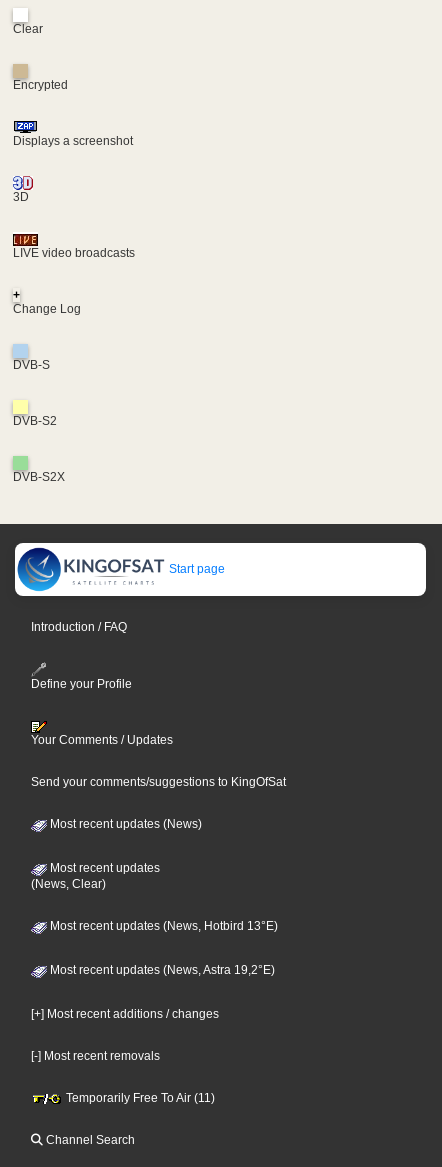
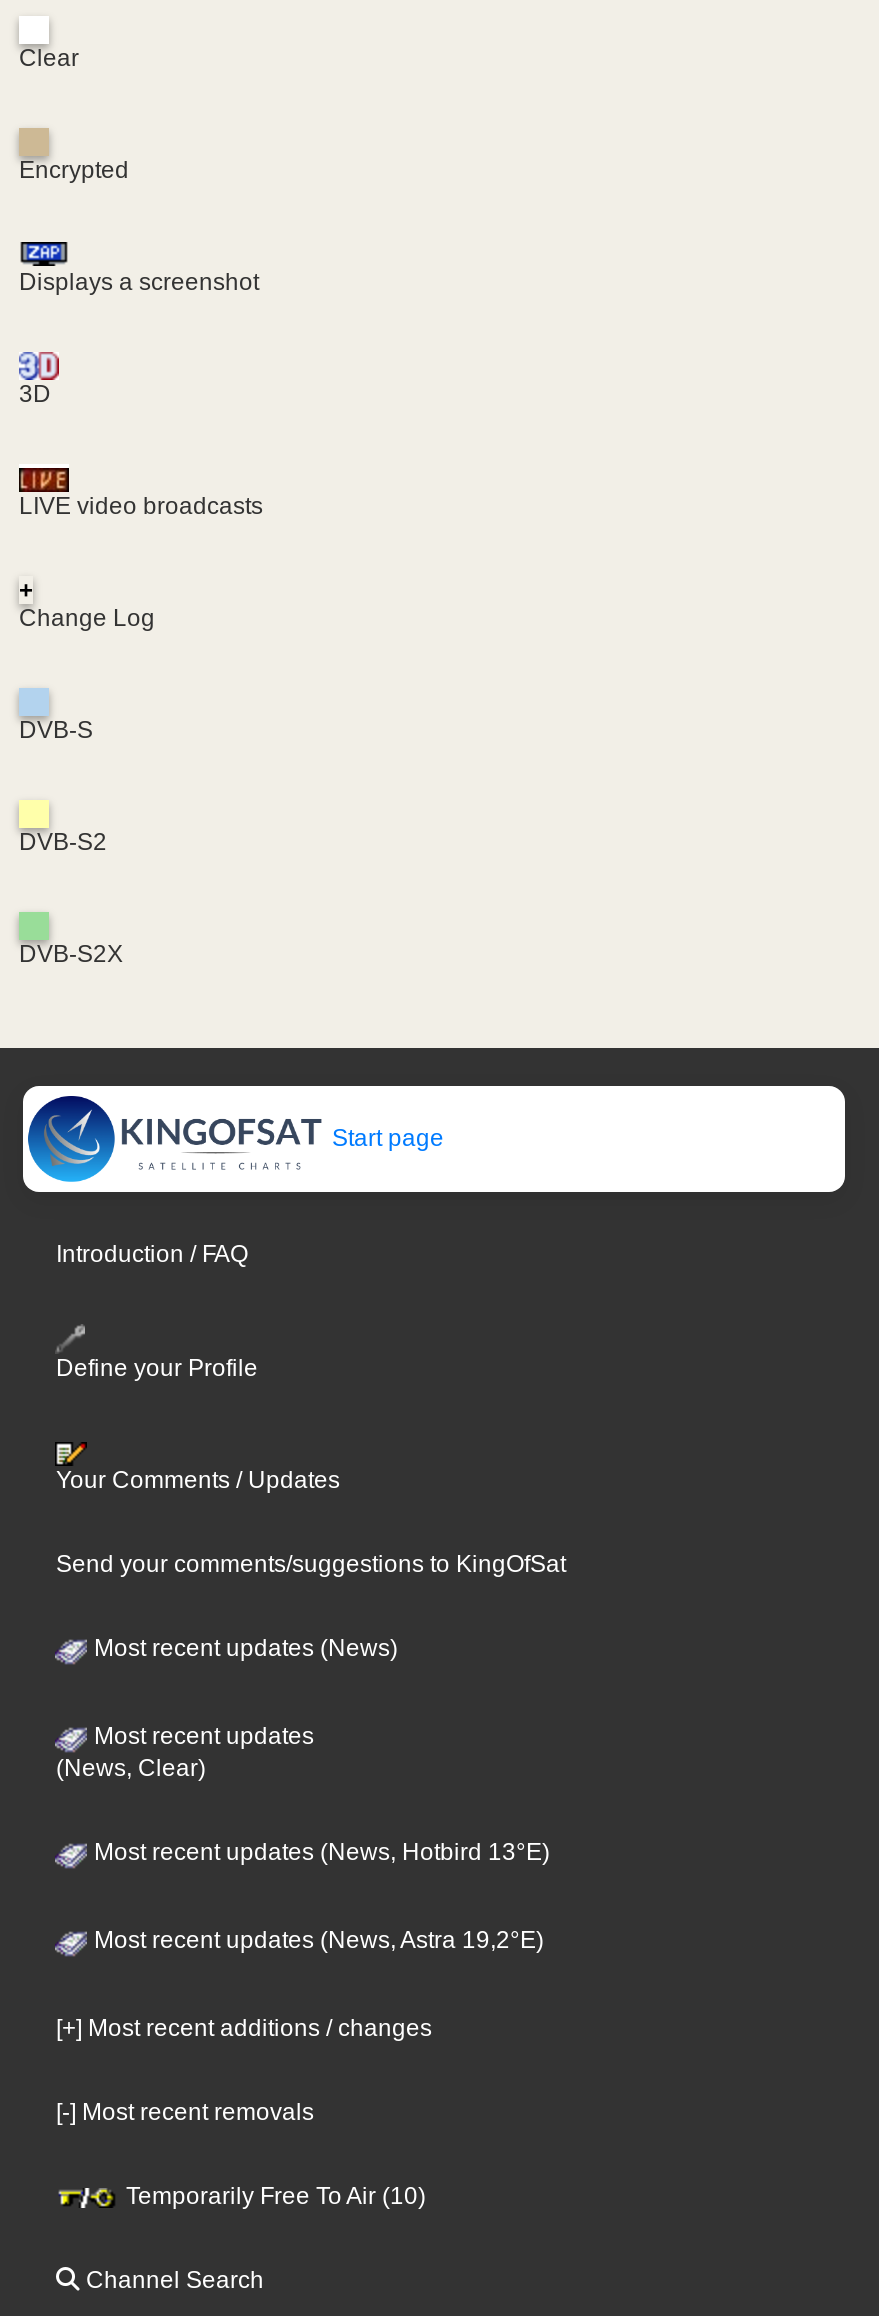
- Temporarily Free To Air (11)
+ Temporarily Free To Air (10)
